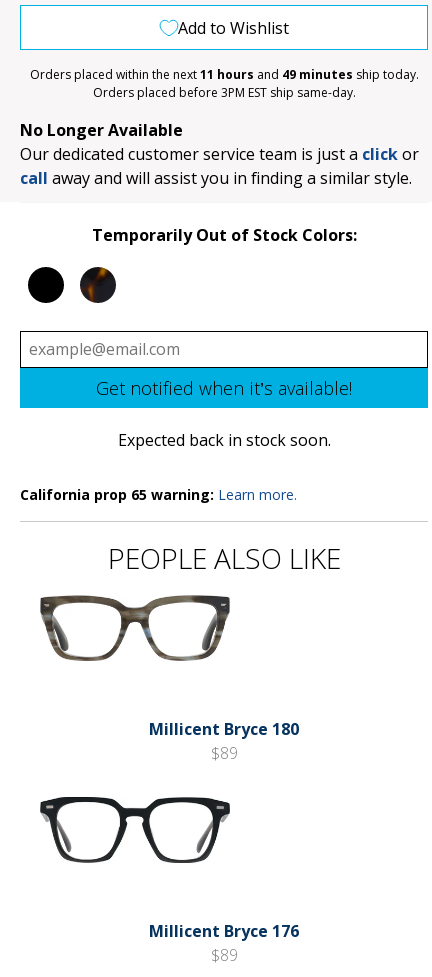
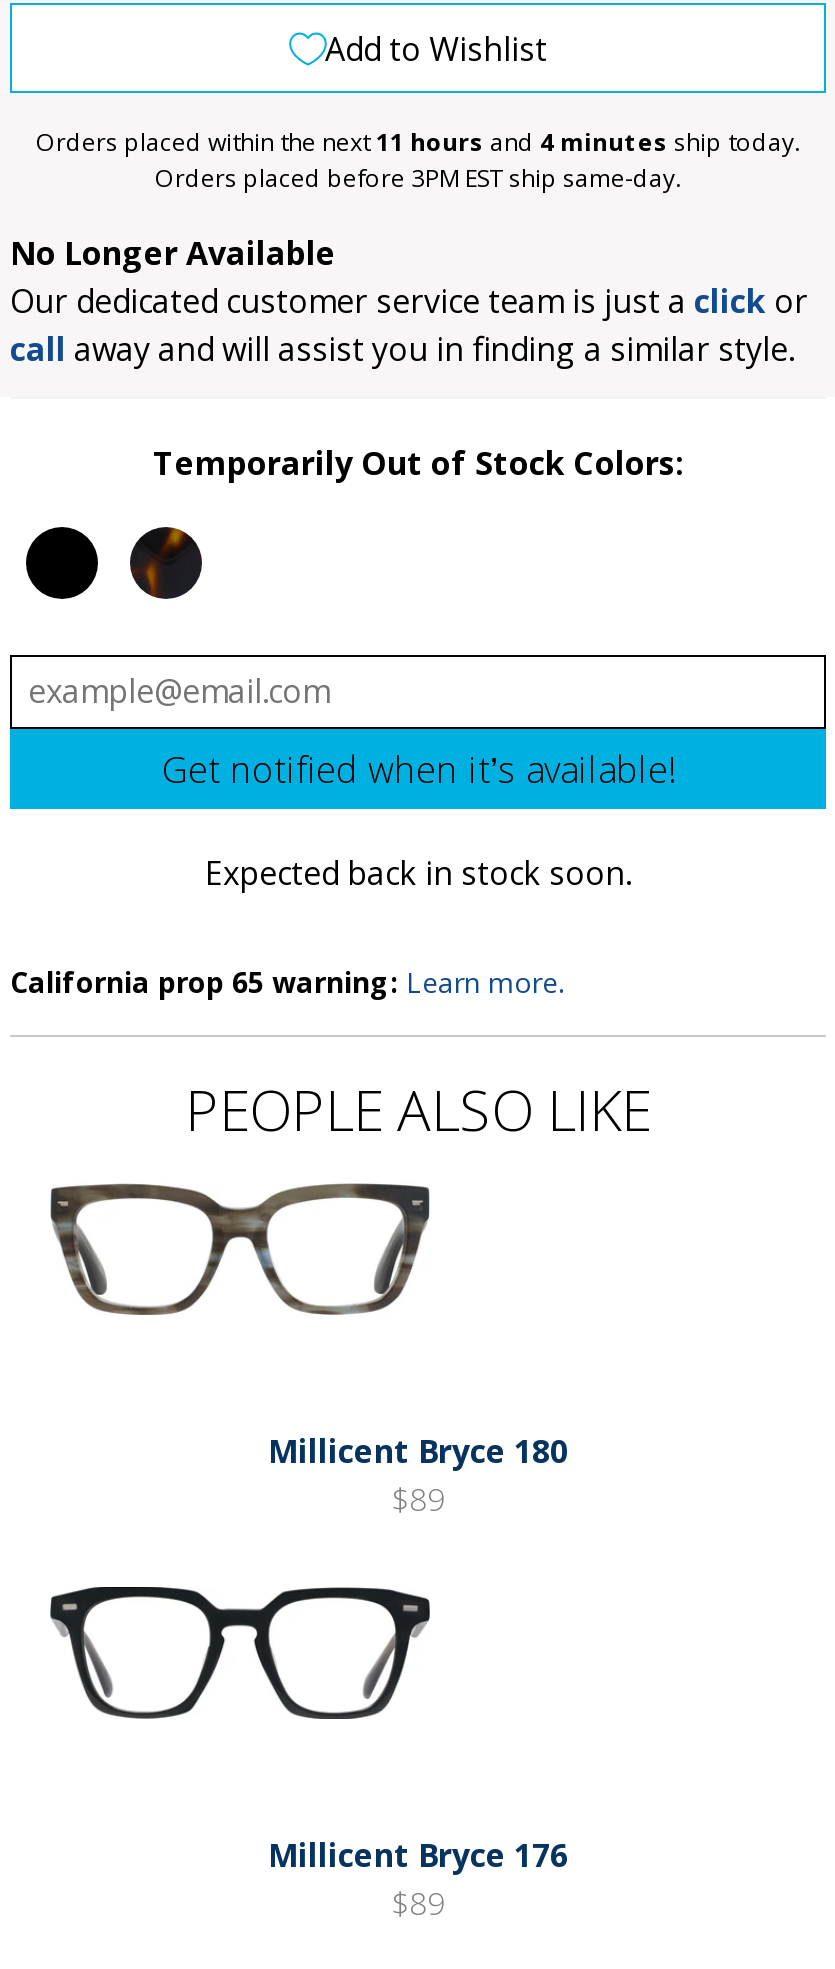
- Orders placed within the next 11 hours and 49 minutes ship today.
+ Orders placed within the next 11 hours and 4 minutes ship today.
